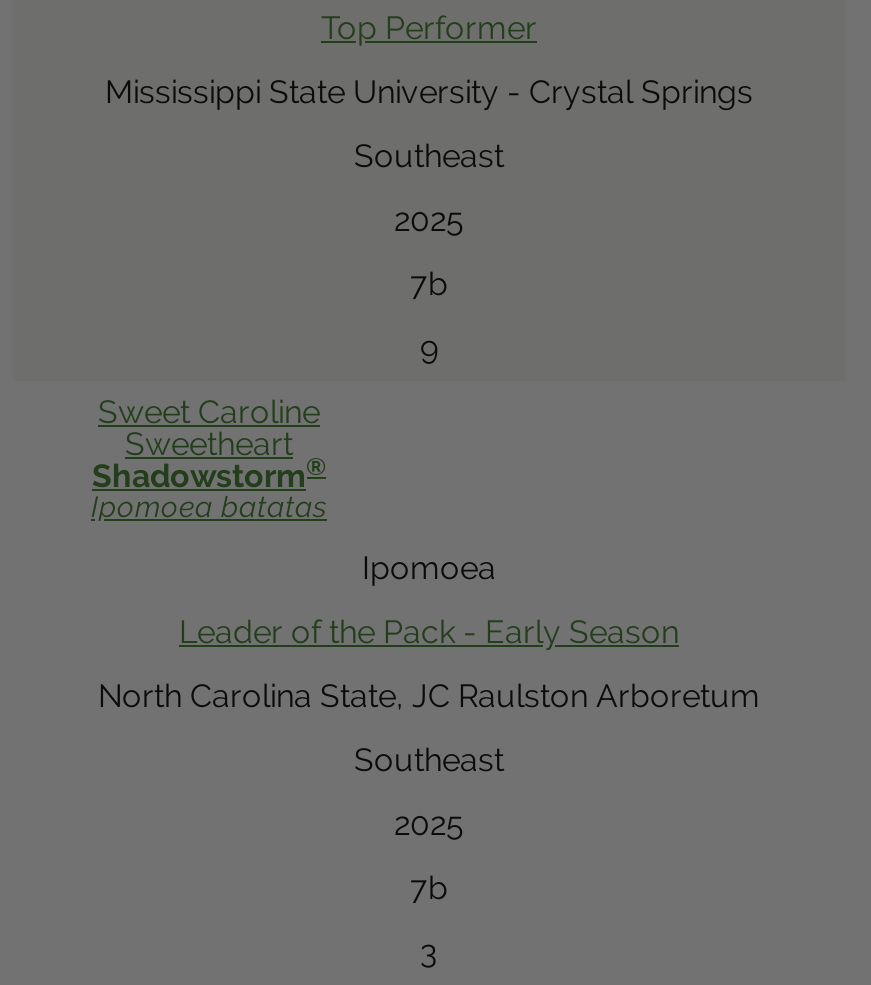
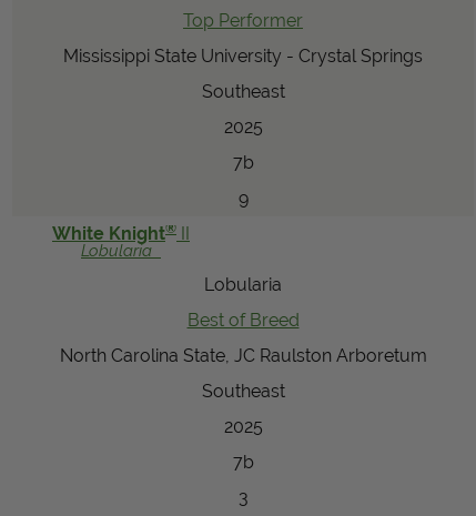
- Sweet Caroline
- Sweetheart
- Shadowstorm®
- Ipomoea batatas
+ White Knight® II
+ Lobularia

- Ipomoea
+ Lobularia

- Leader of the Pack - Early Season
+ Best of Breed
